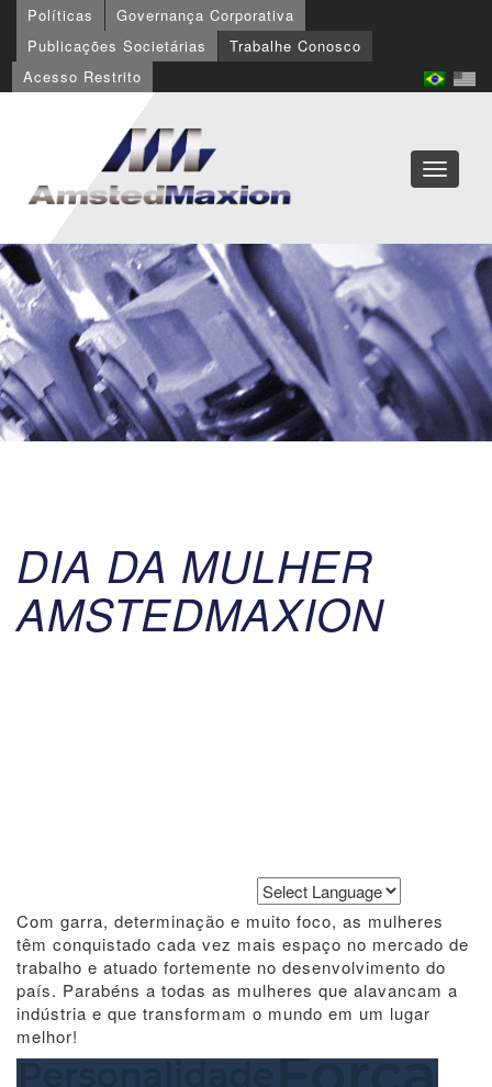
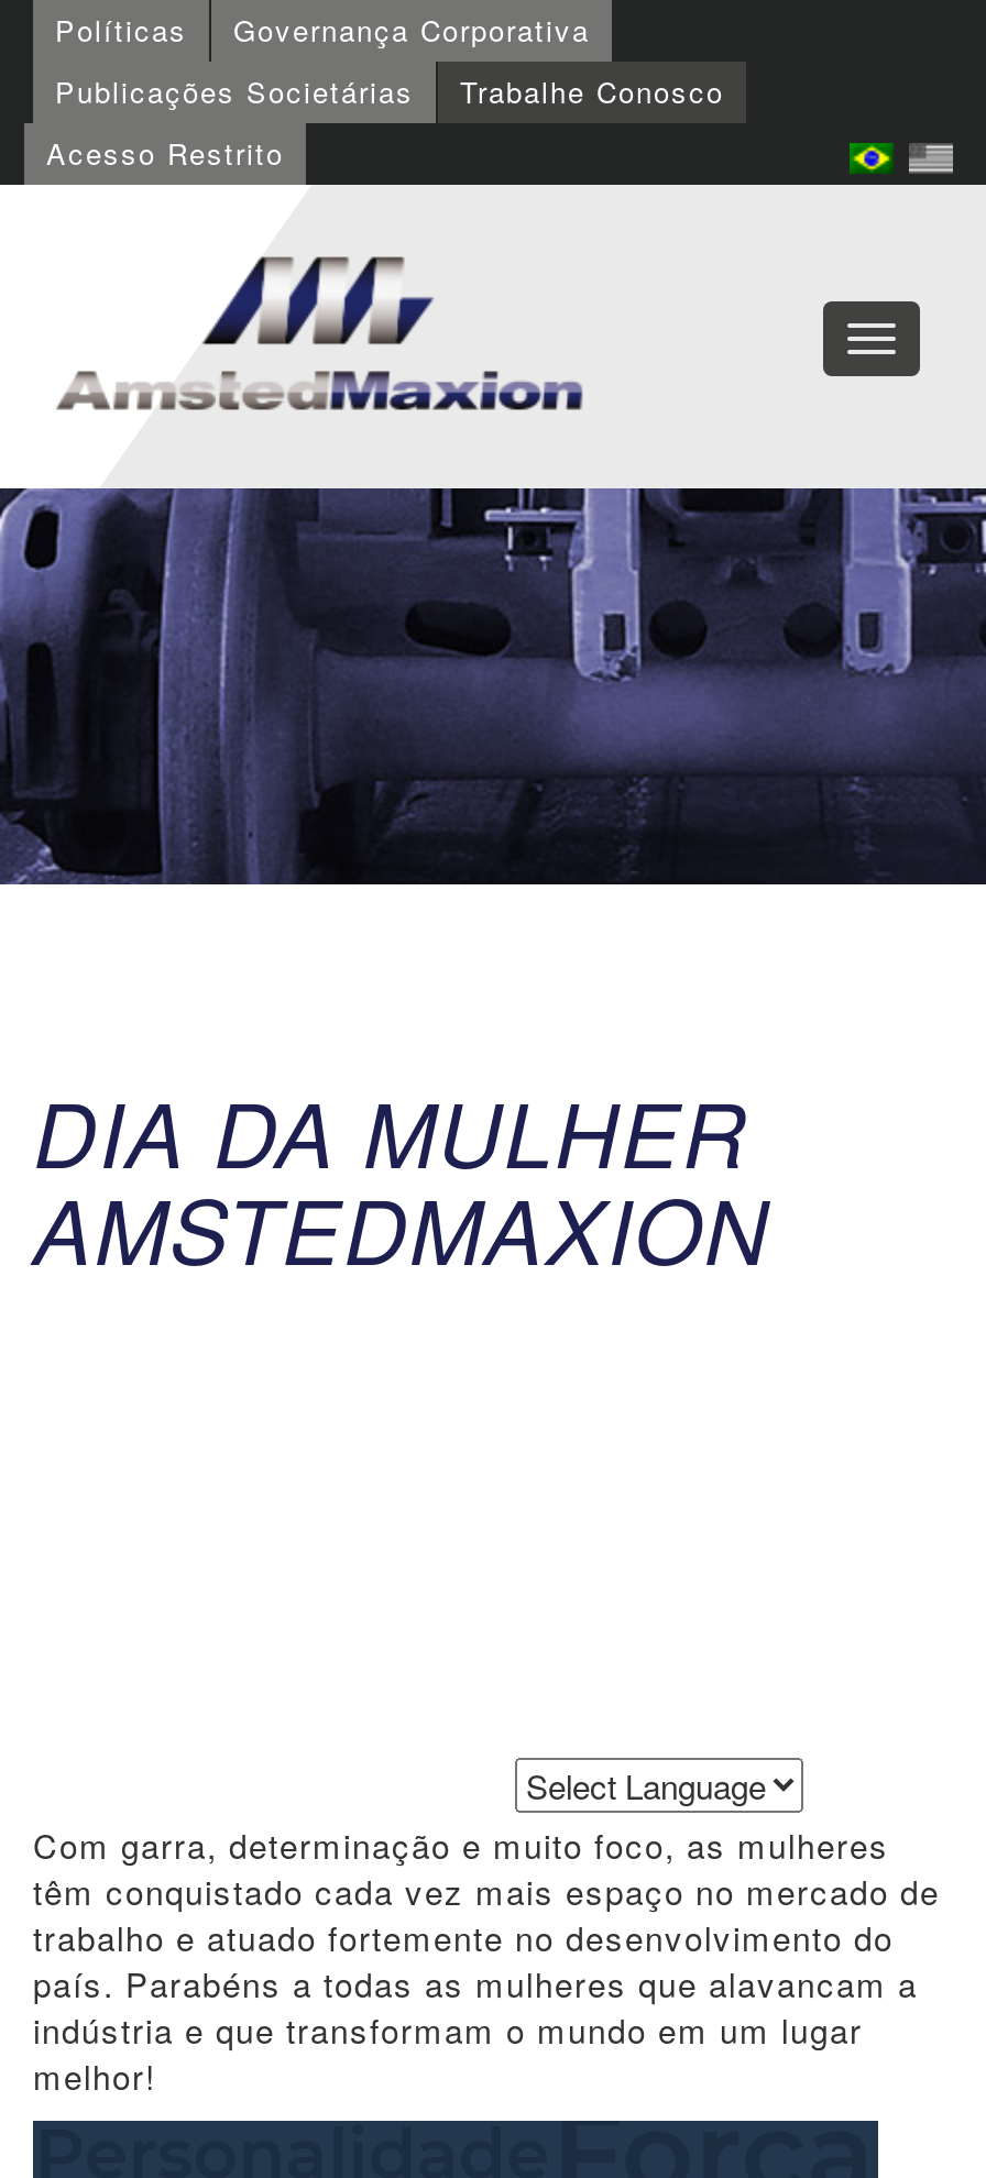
- [image]
+ [image]
